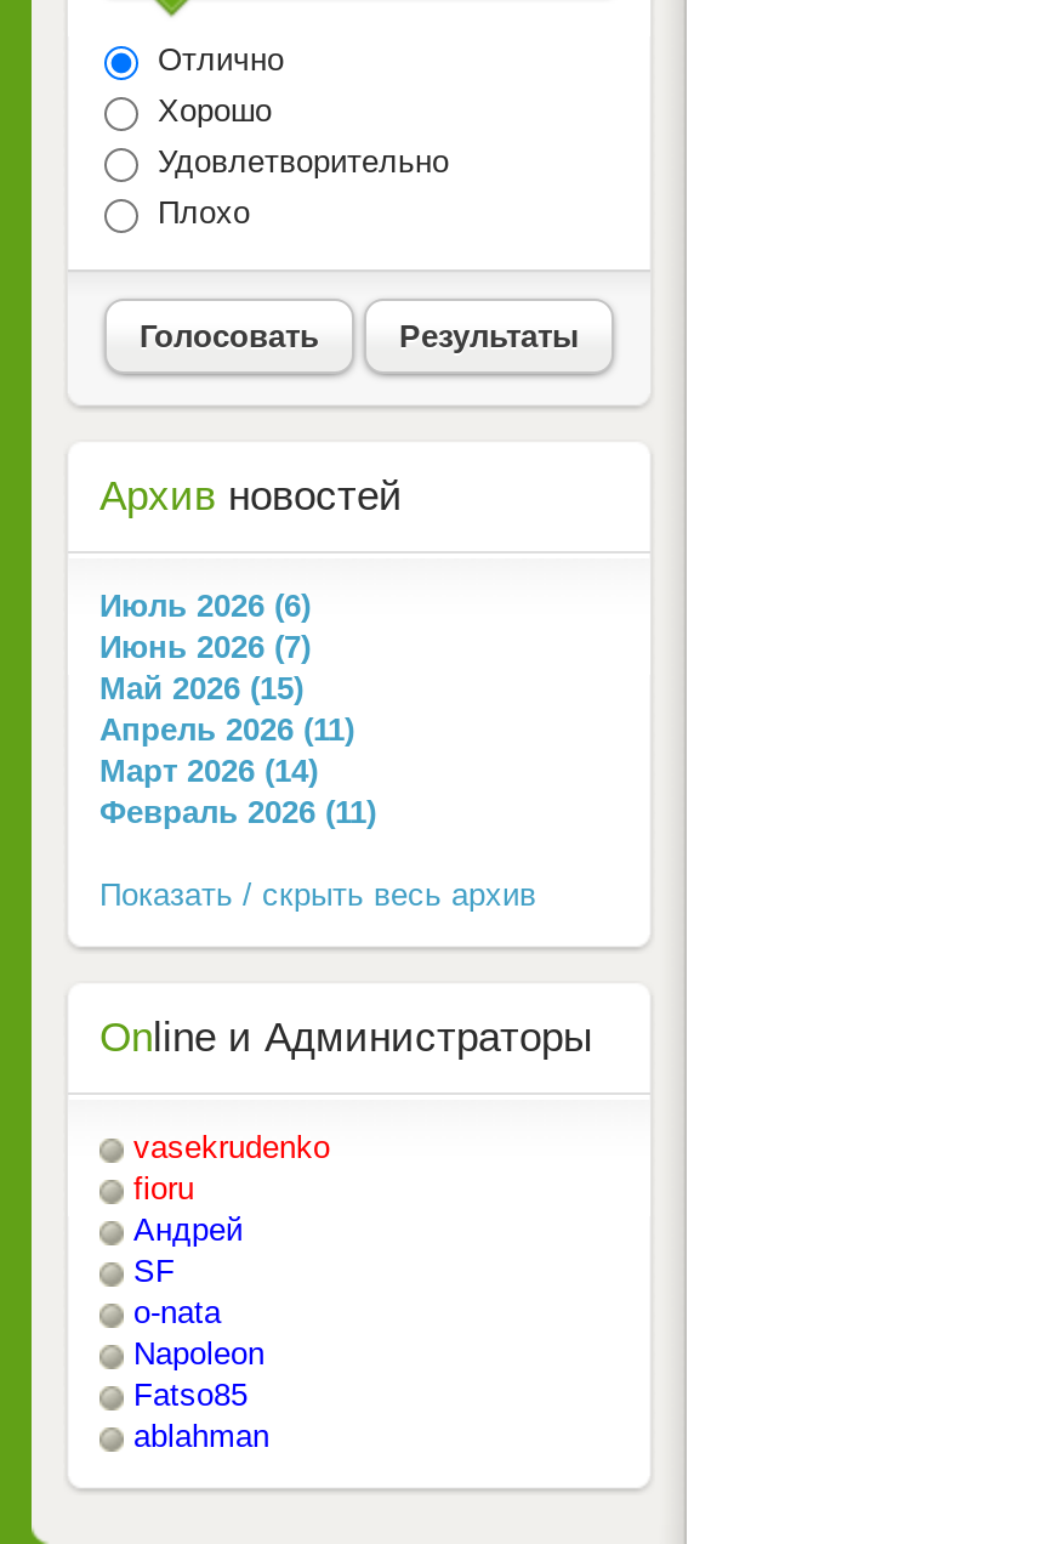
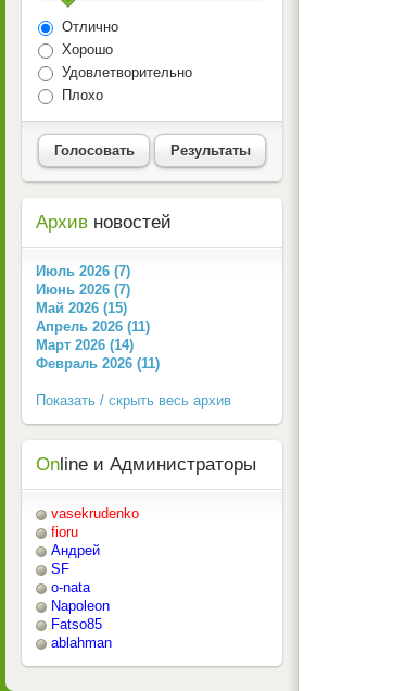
- Июль 2026 (6)
+ Июль 2026 (7)
